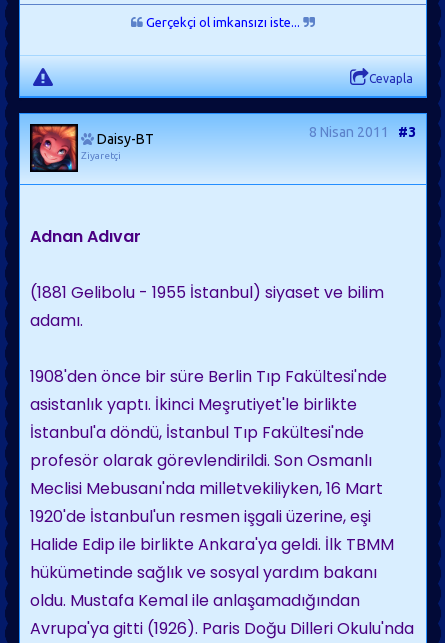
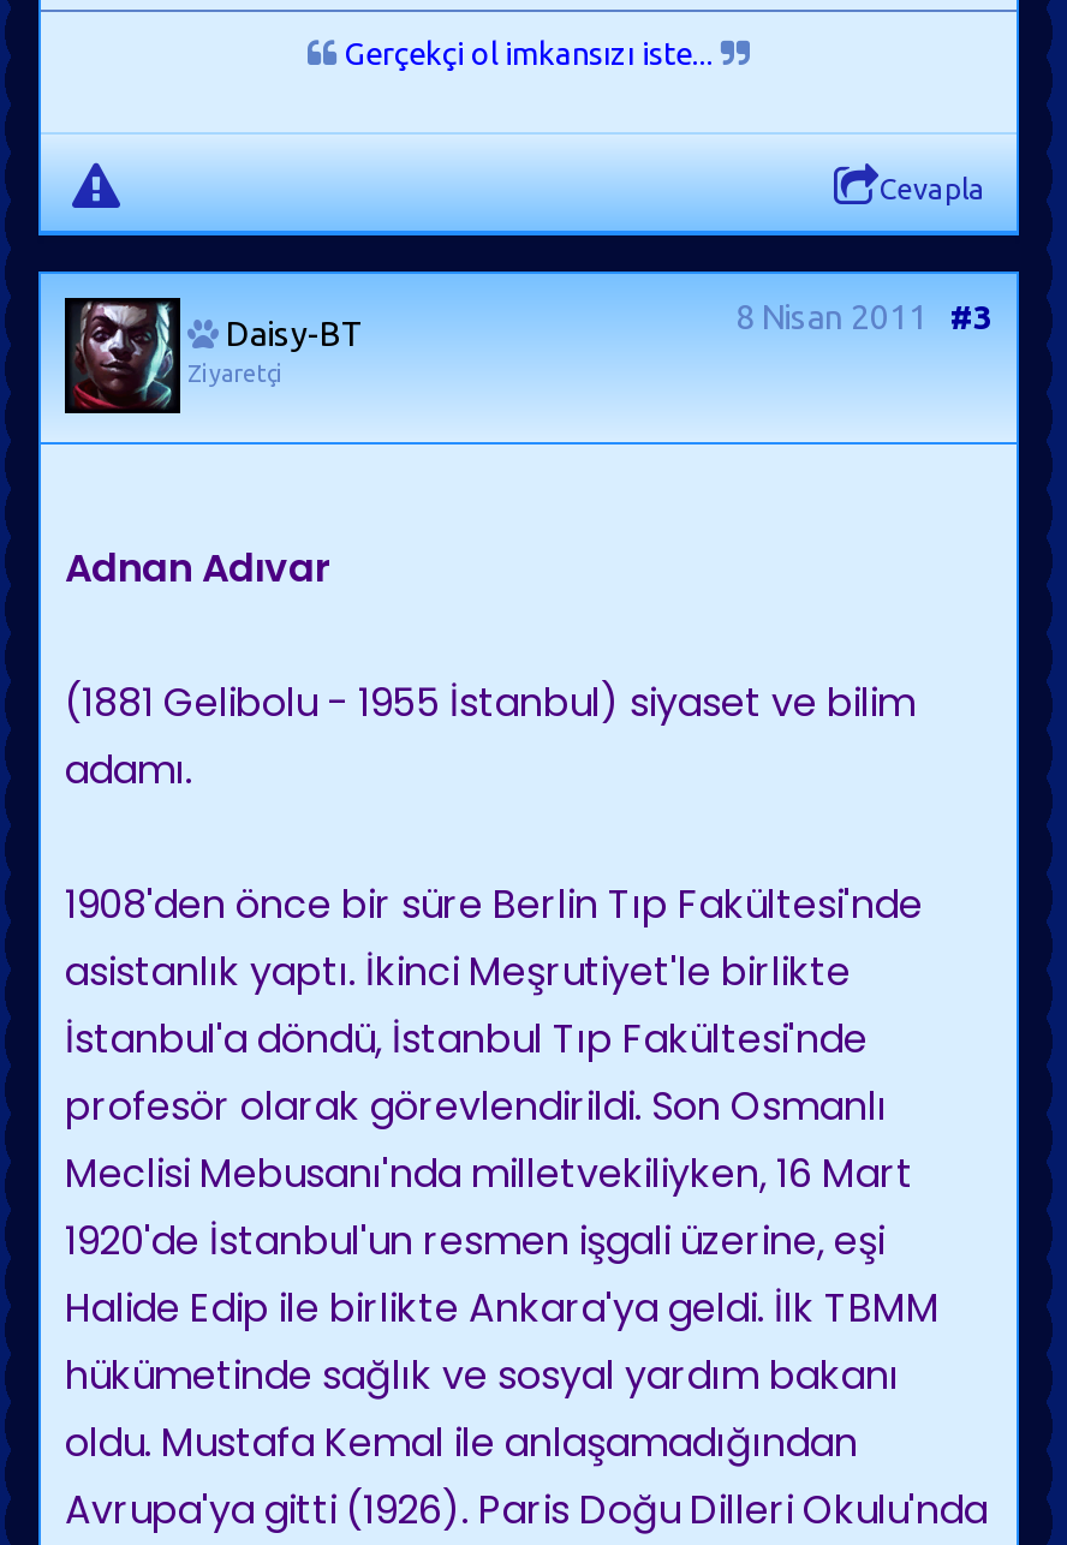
- [image]
+ [image]
